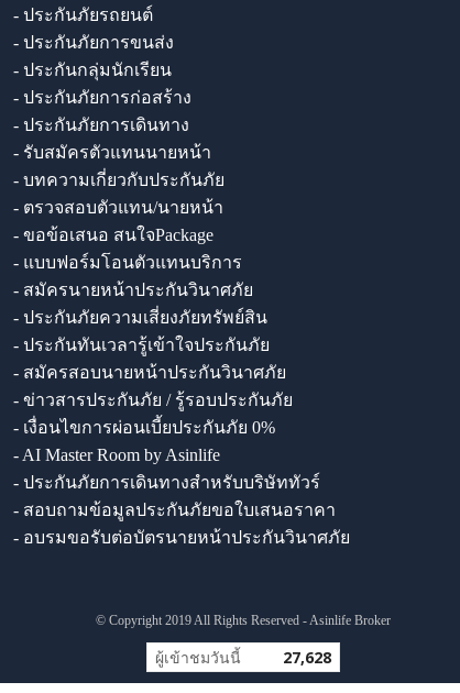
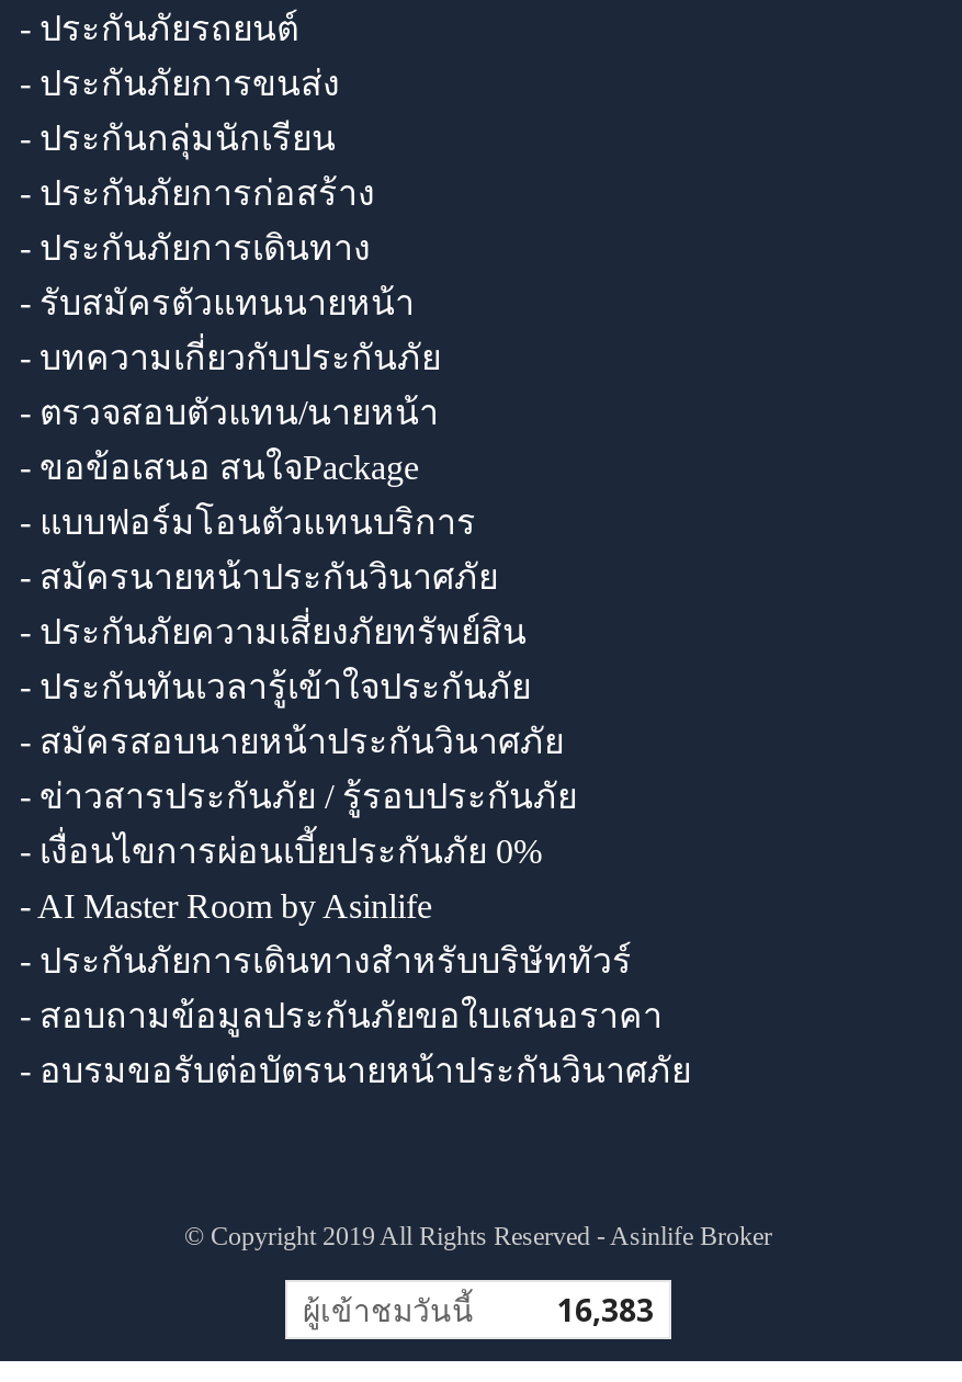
- ผู้เข้าชมวันนี้ 27,628
+ ผู้เข้าชมวันนี้ 16,383
